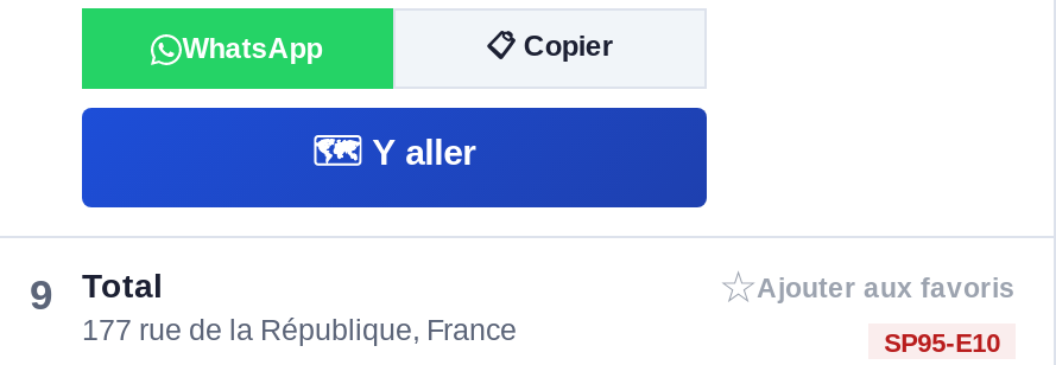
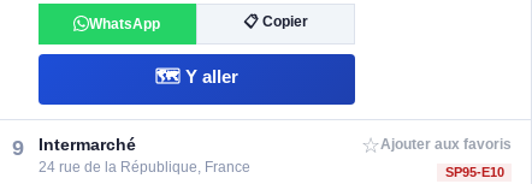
- Total
- 177 rue de la République, France
+ Intermarché
+ 24 rue de la République, France
